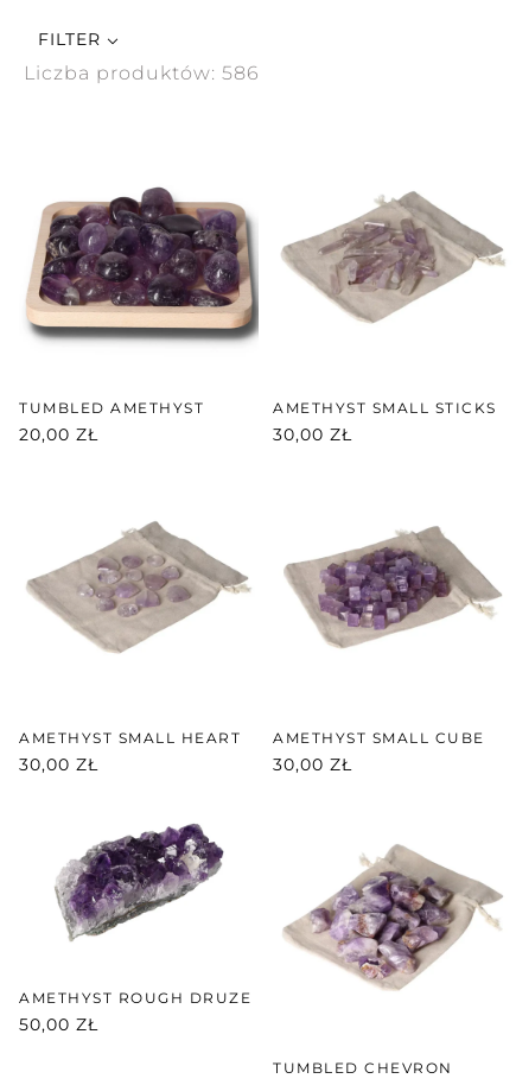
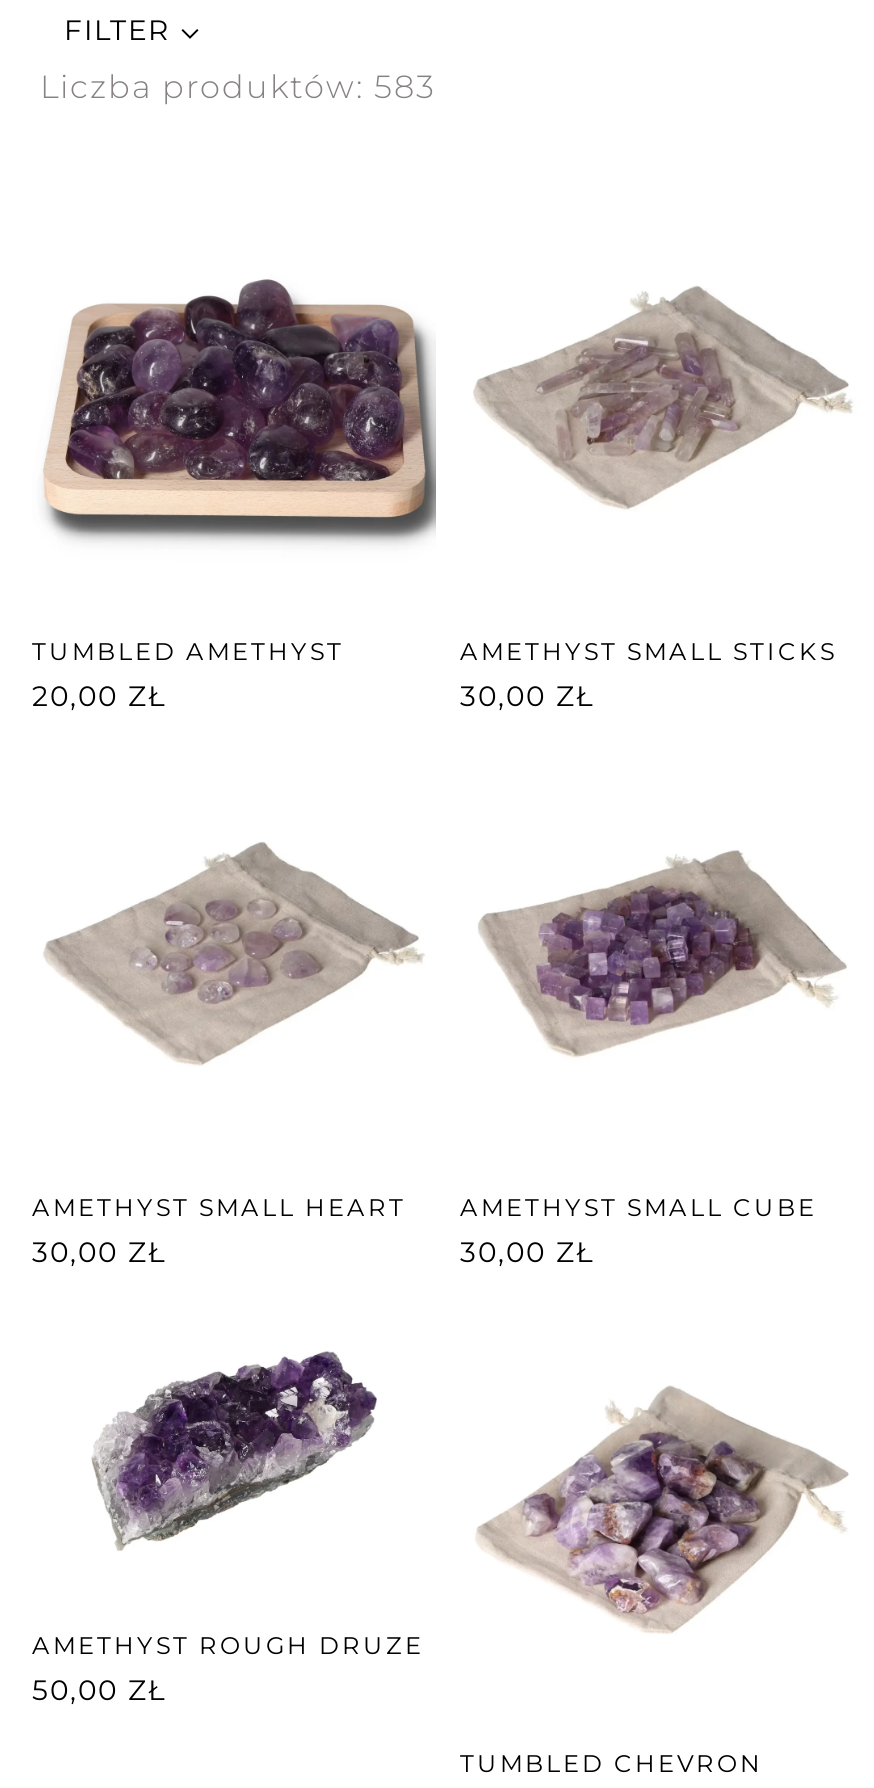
- Liczba produktów: 586
+ Liczba produktów: 583
